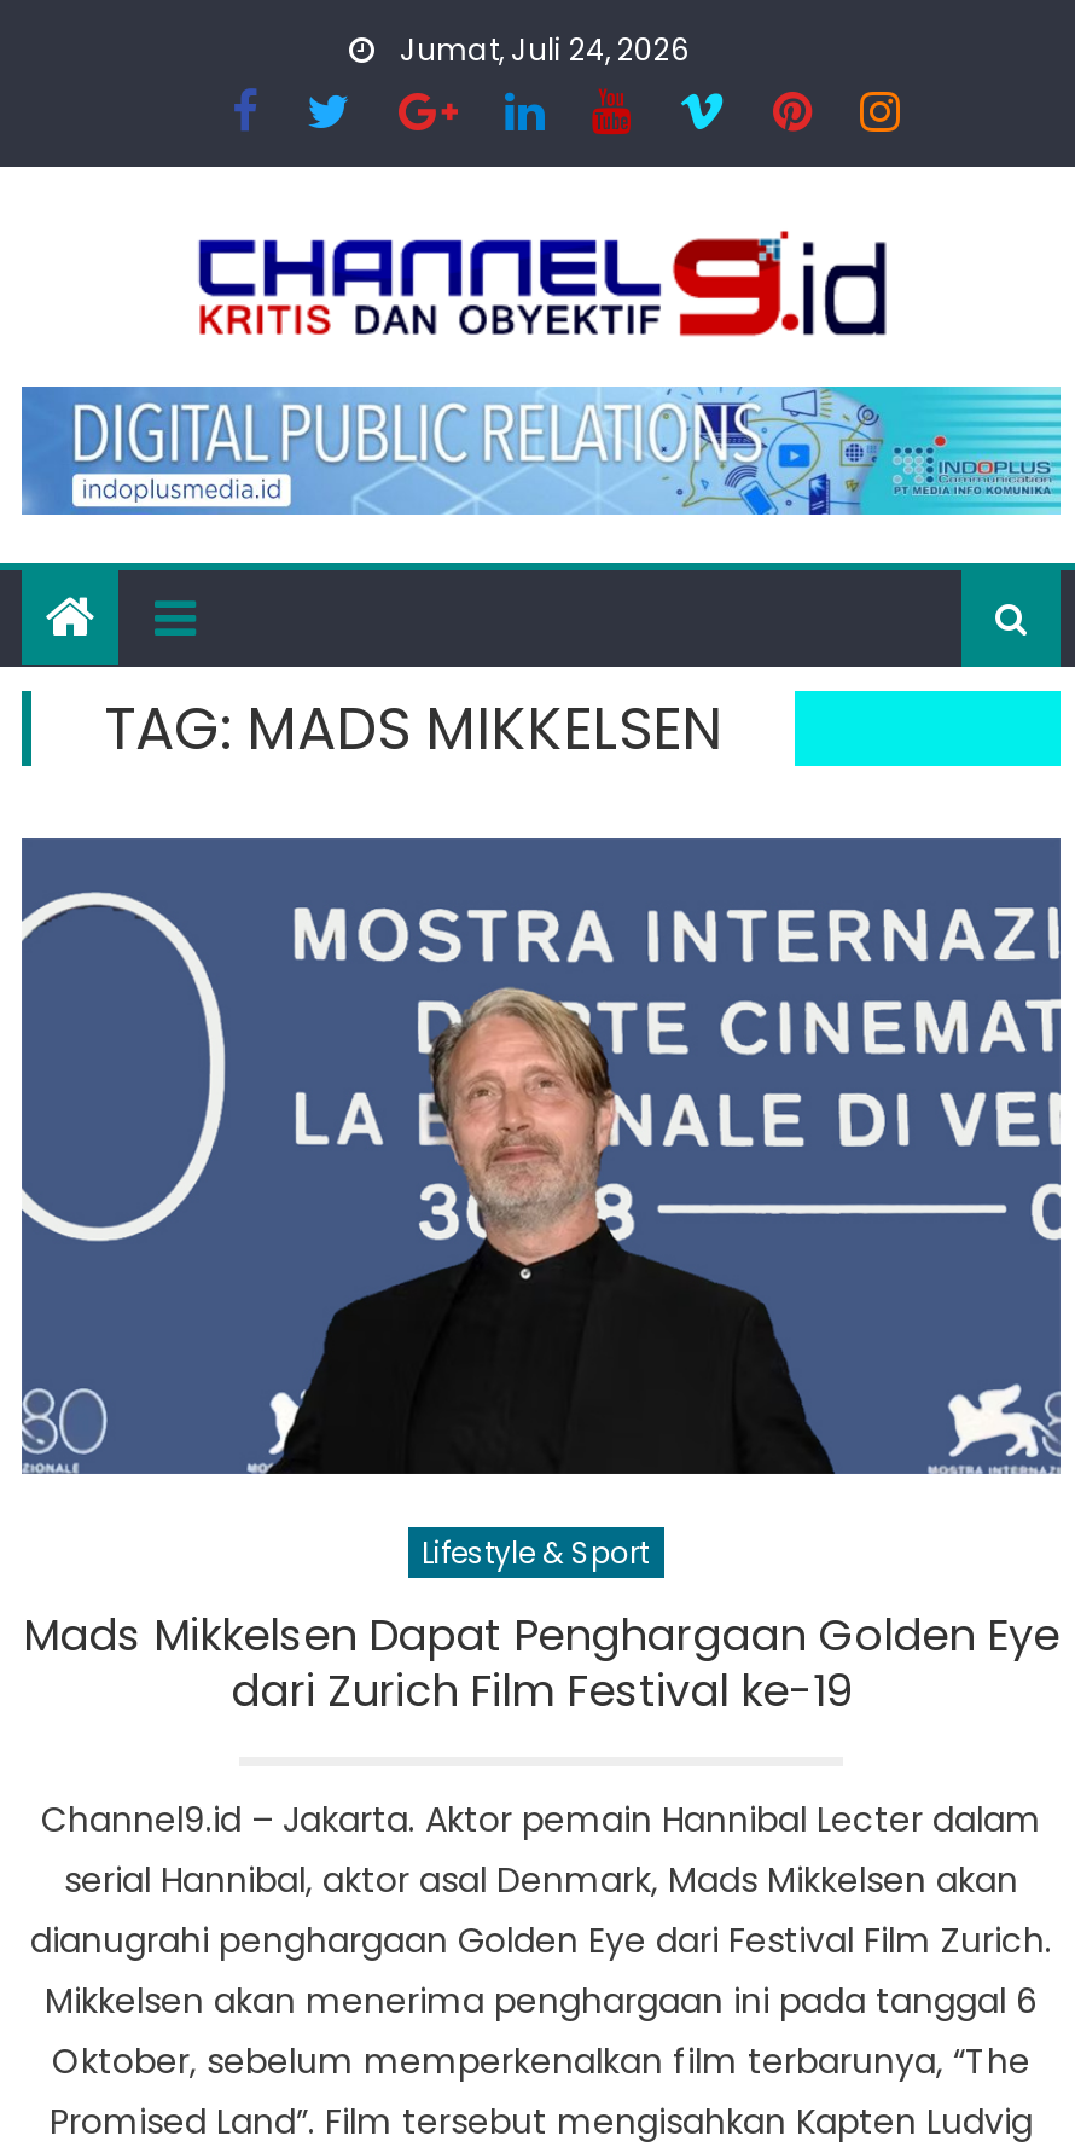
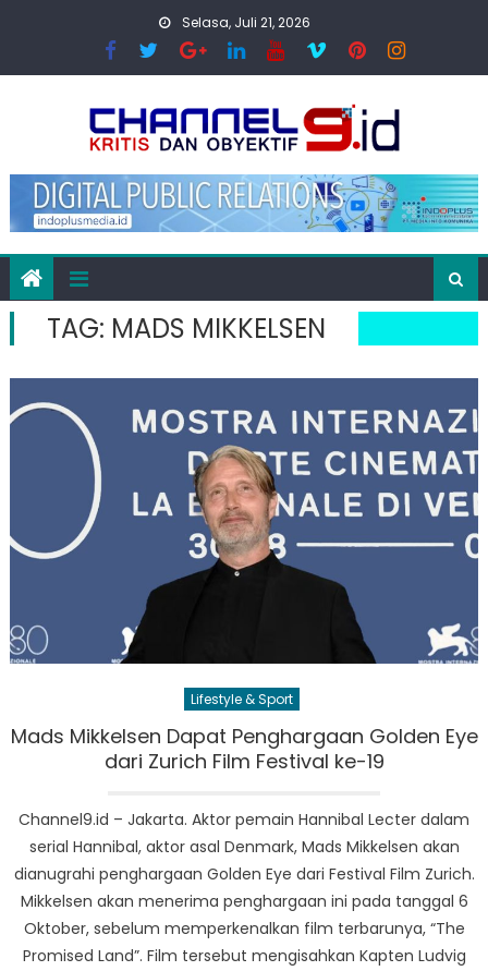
- Jumat, Juli 24, 2026
+ Selasa, Juli 21, 2026
